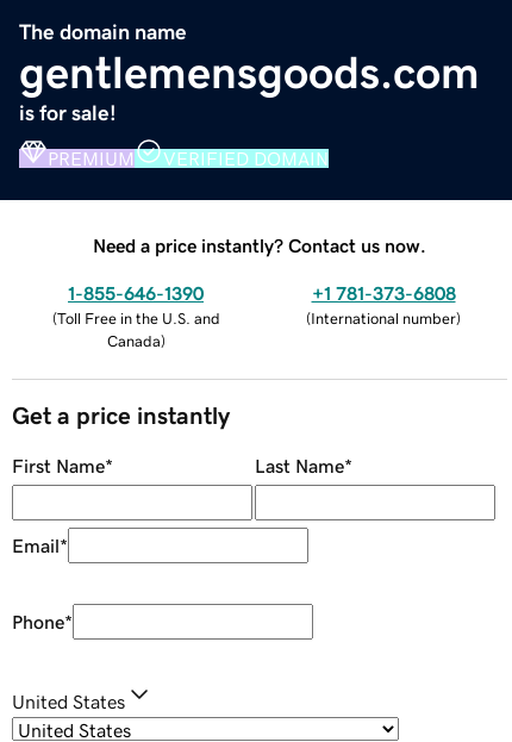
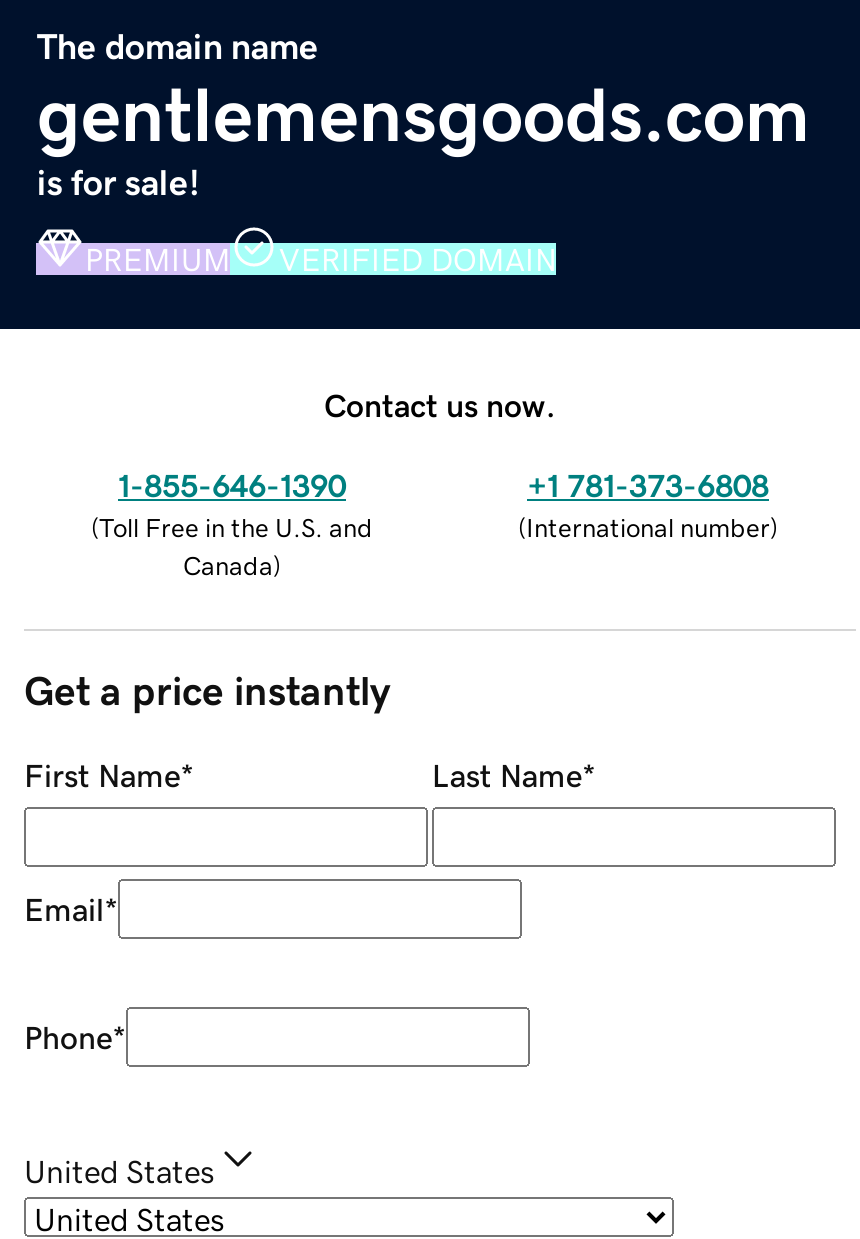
- Need a price instantly? Contact us now.
+ Contact us now.
